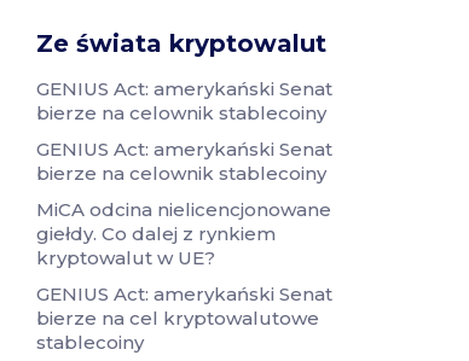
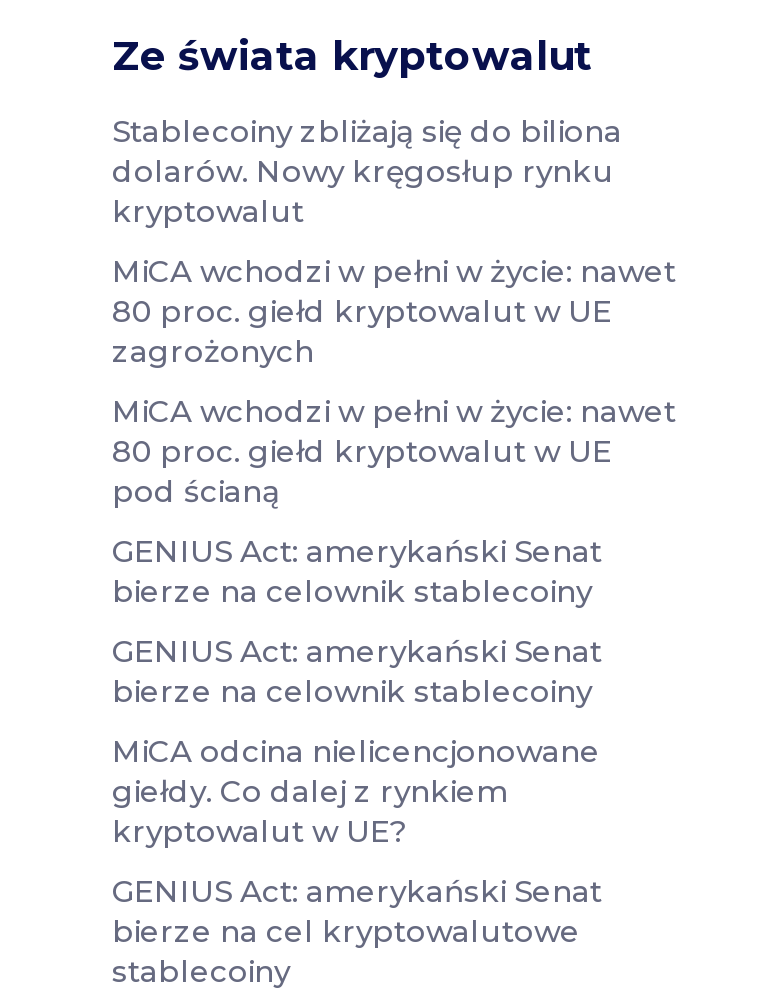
+ Stablecoiny zbliżają się do biliona
+ dolarów. Nowy kręgosłup rynku
+ kryptowalut
+ MiCA wchodzi w pełni w życie: nawet
+ 80 proc. giełd kryptowalut w UE
+ zagrożonych
+ MiCA wchodzi w pełni w życie: nawet
+ 80 proc. giełd kryptowalut w UE
+ pod ścianą
